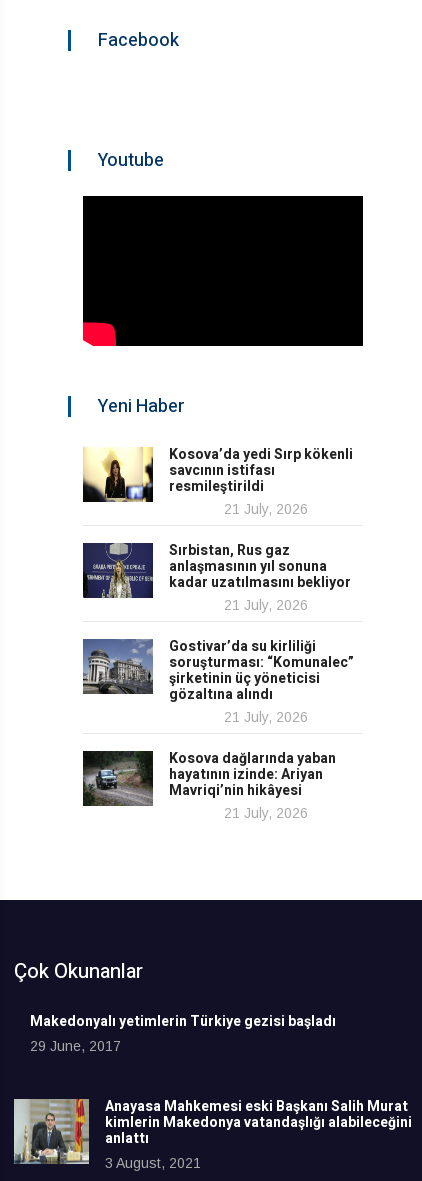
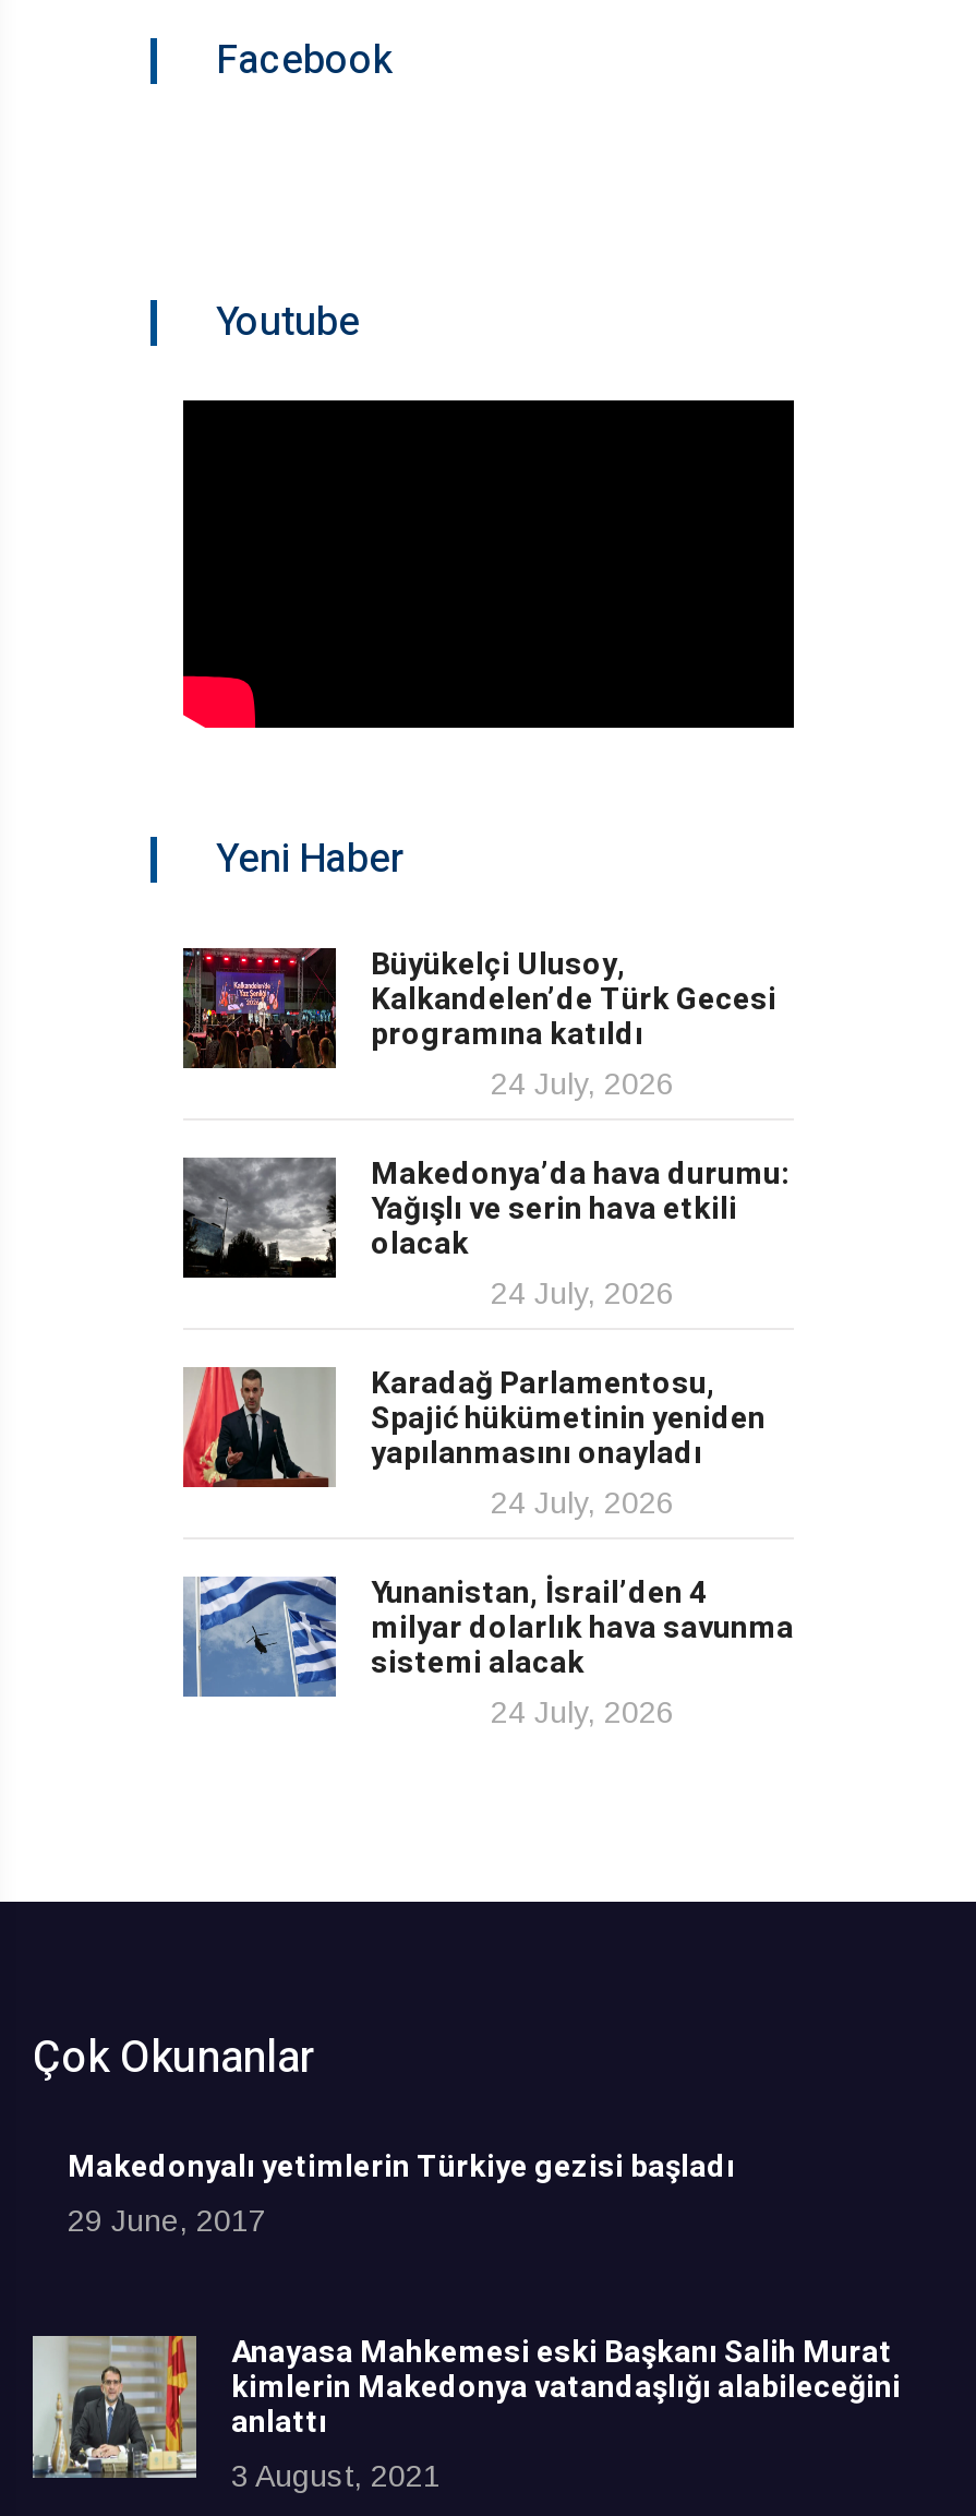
- [image]
- Kosova’da yedi Sırp kökenli
- savcının istifası
- resmileştirildi
- 21 July, 2026
+ [image]
+ Büyükelçi Ulusoy,
+ Kalkandelen’de Türk Gecesi
+ programına katıldı
+ 24 July, 2026

- [image]
- Sırbistan, Rus gaz
- anlaşmasının yıl sonuna
- kadar uzatılmasını bekliyor
- 21 July, 2026
+ [image]
+ Makedonya’da hava durumu:
+ Yağışlı ve serin hava etkili
+ olacak
+ 24 July, 2026

- [image]
- Gostivar’da su kirliliği
- soruşturması: “Komunalec”
- şirketinin üç yöneticisi
- gözaltına alındı
- 21 July, 2026
+ [image]
+ Karadağ Parlamentosu,
+ Spajić hükümetinin yeniden
+ yapılanmasını onayladı
+ 24 July, 2026

- [image]
- Kosova dağlarında yaban
- hayatının izinde: Ariyan
- Mavriqi’nin hikâyesi
- 21 July, 2026
+ [image]
+ Yunanistan, İsrail’den 4
+ milyar dolarlık hava savunma
+ sistemi alacak
+ 24 July, 2026
